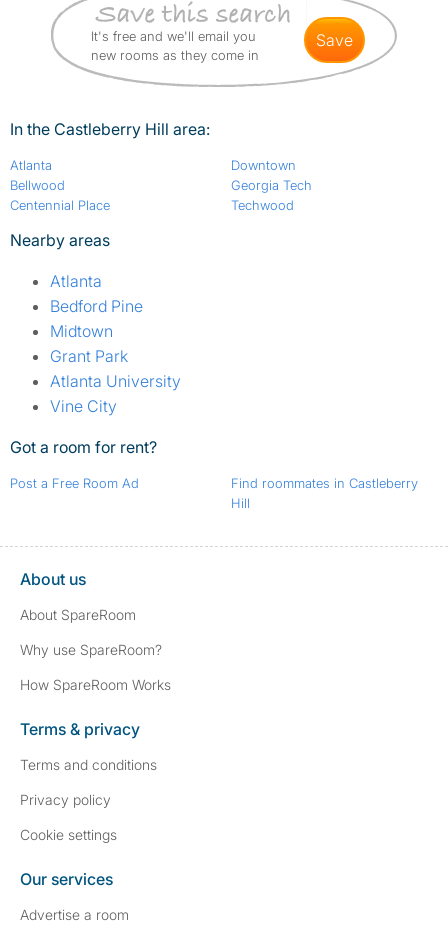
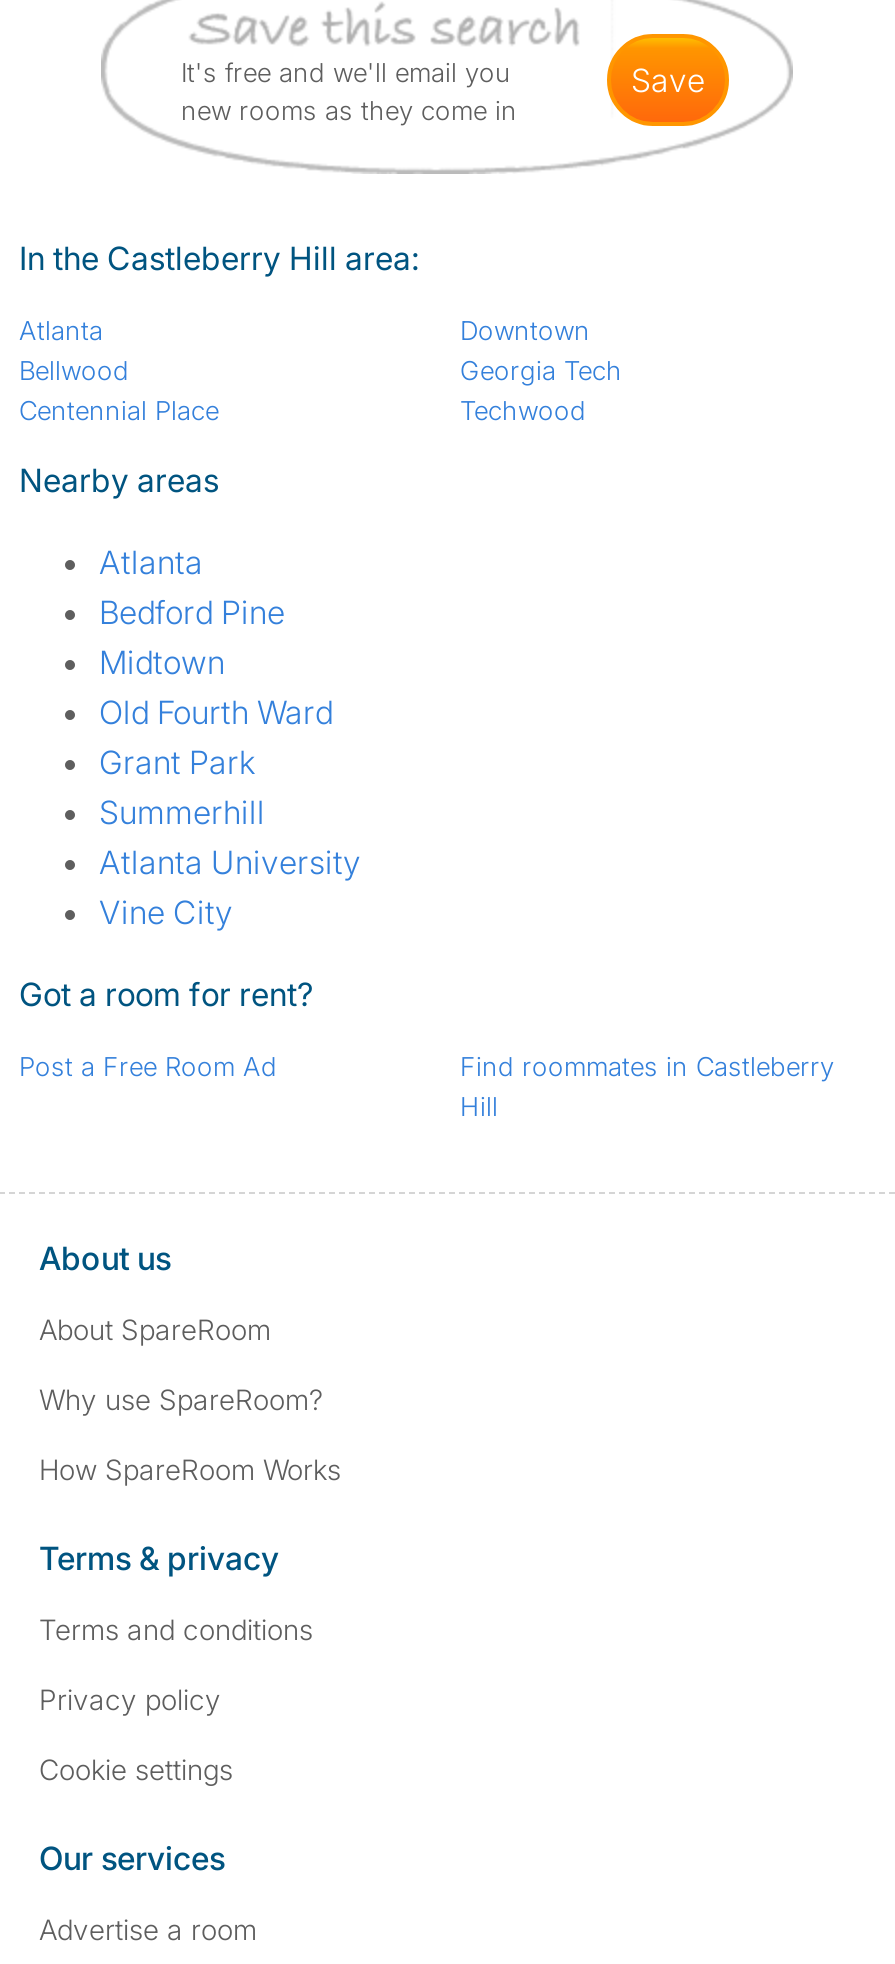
+ Old Fourth Ward

+ Summerhill
